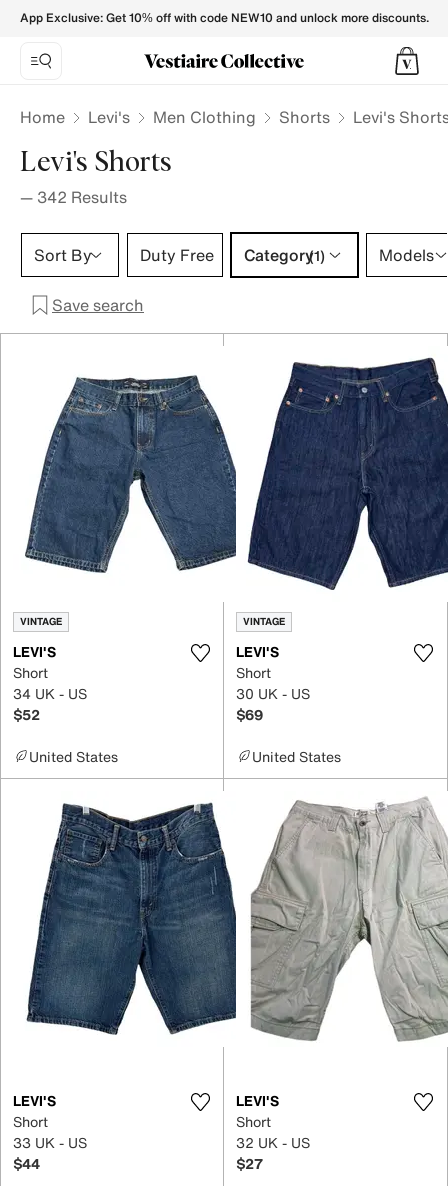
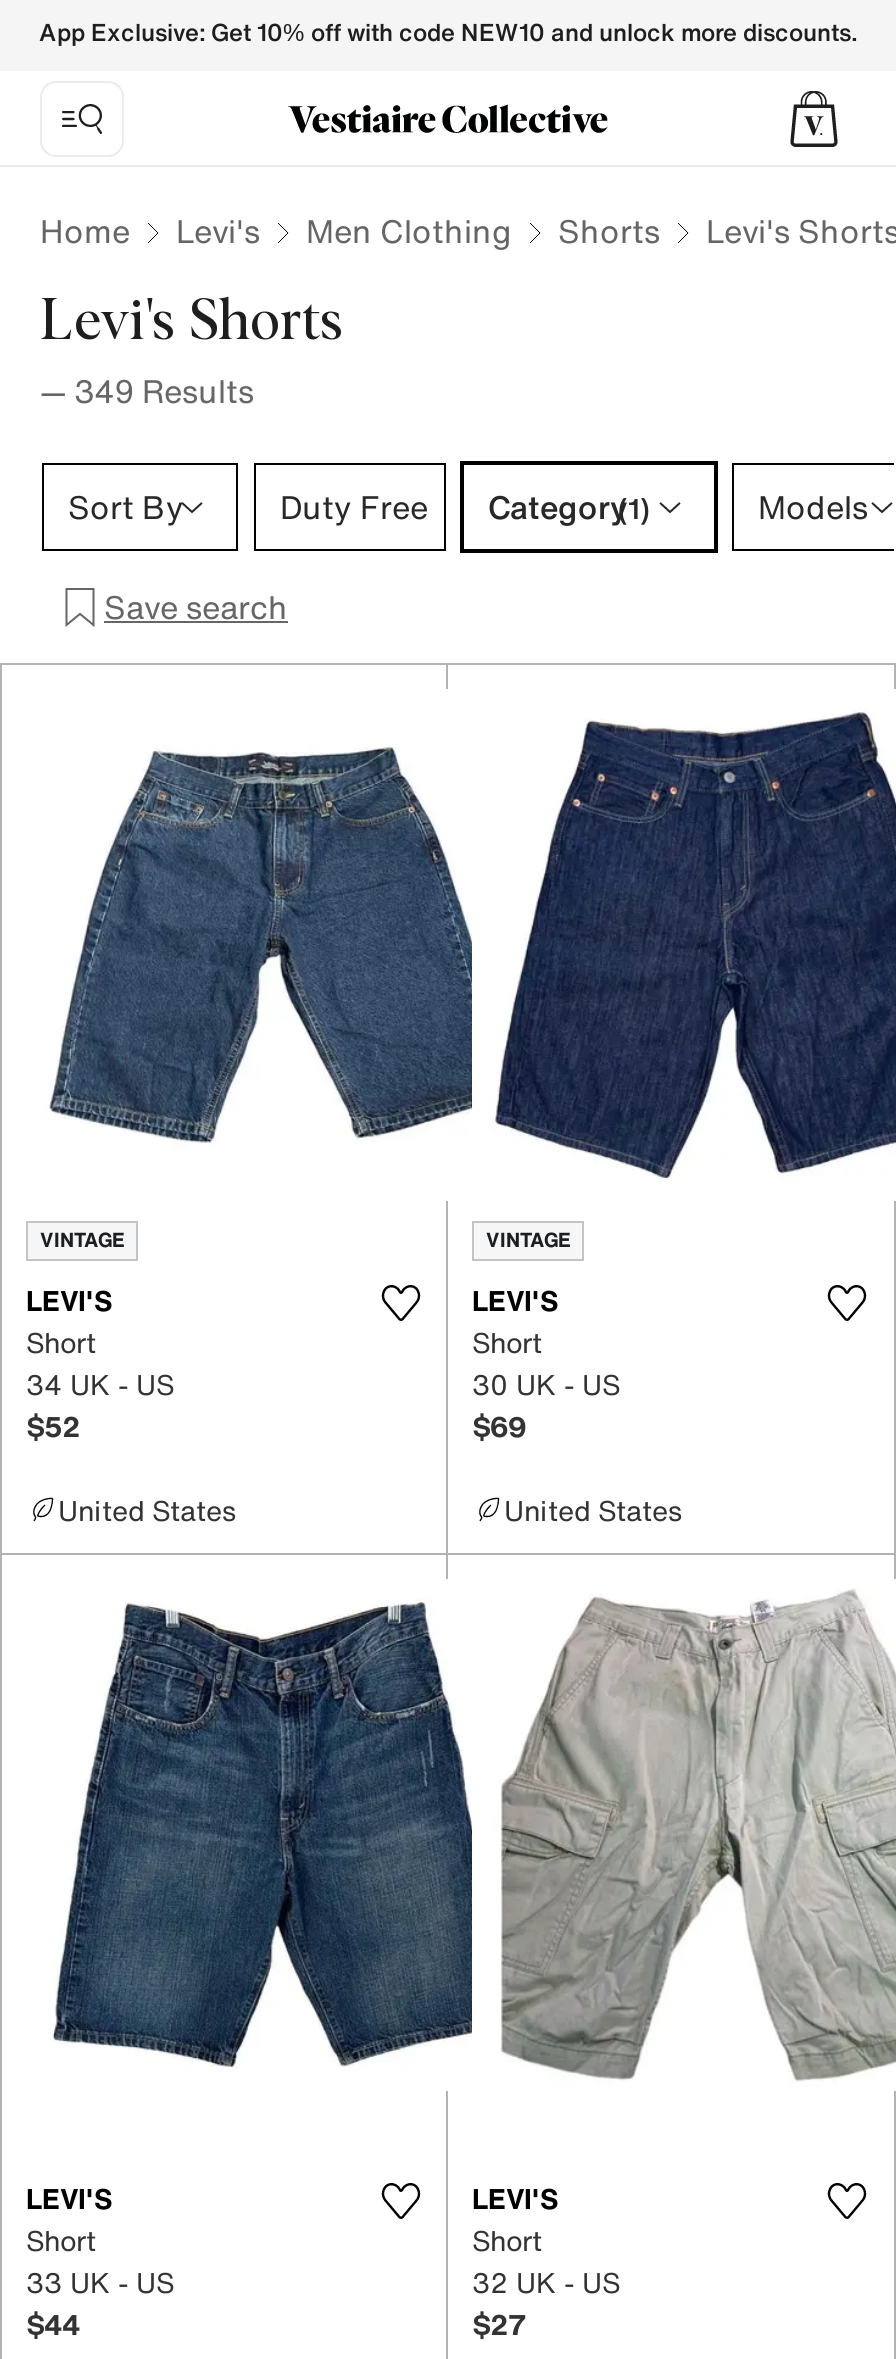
- — 342 Results
+ — 349 Results
